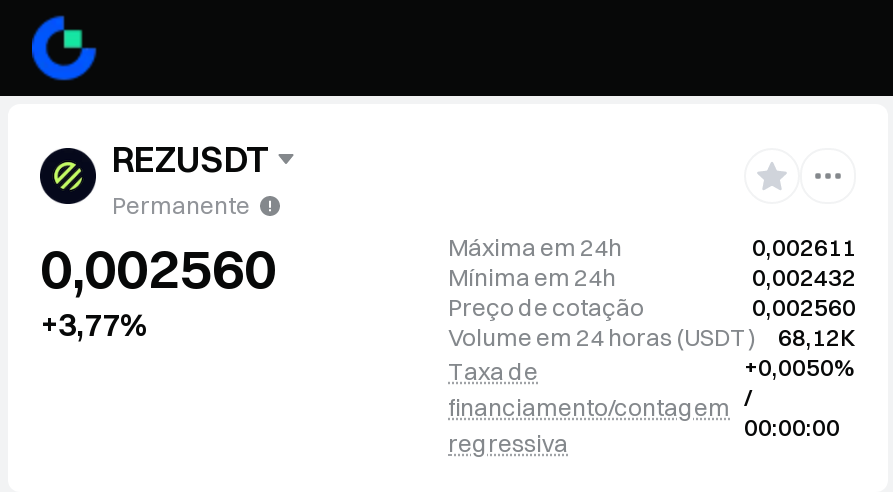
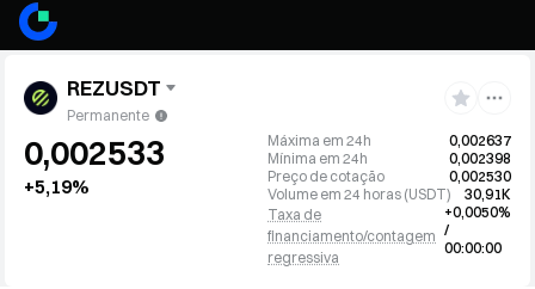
- 0,002560
+ 0,002533

- 0,002611
+ 0,002637

- 0,002432
+ 0,002398

- 0,002560
+ 0,002530

- +3,77%
+ +5,19%

- Volume em 24 horas (USDT) 68,12K
+ Volume em 24 horas (USDT) 30,91K
